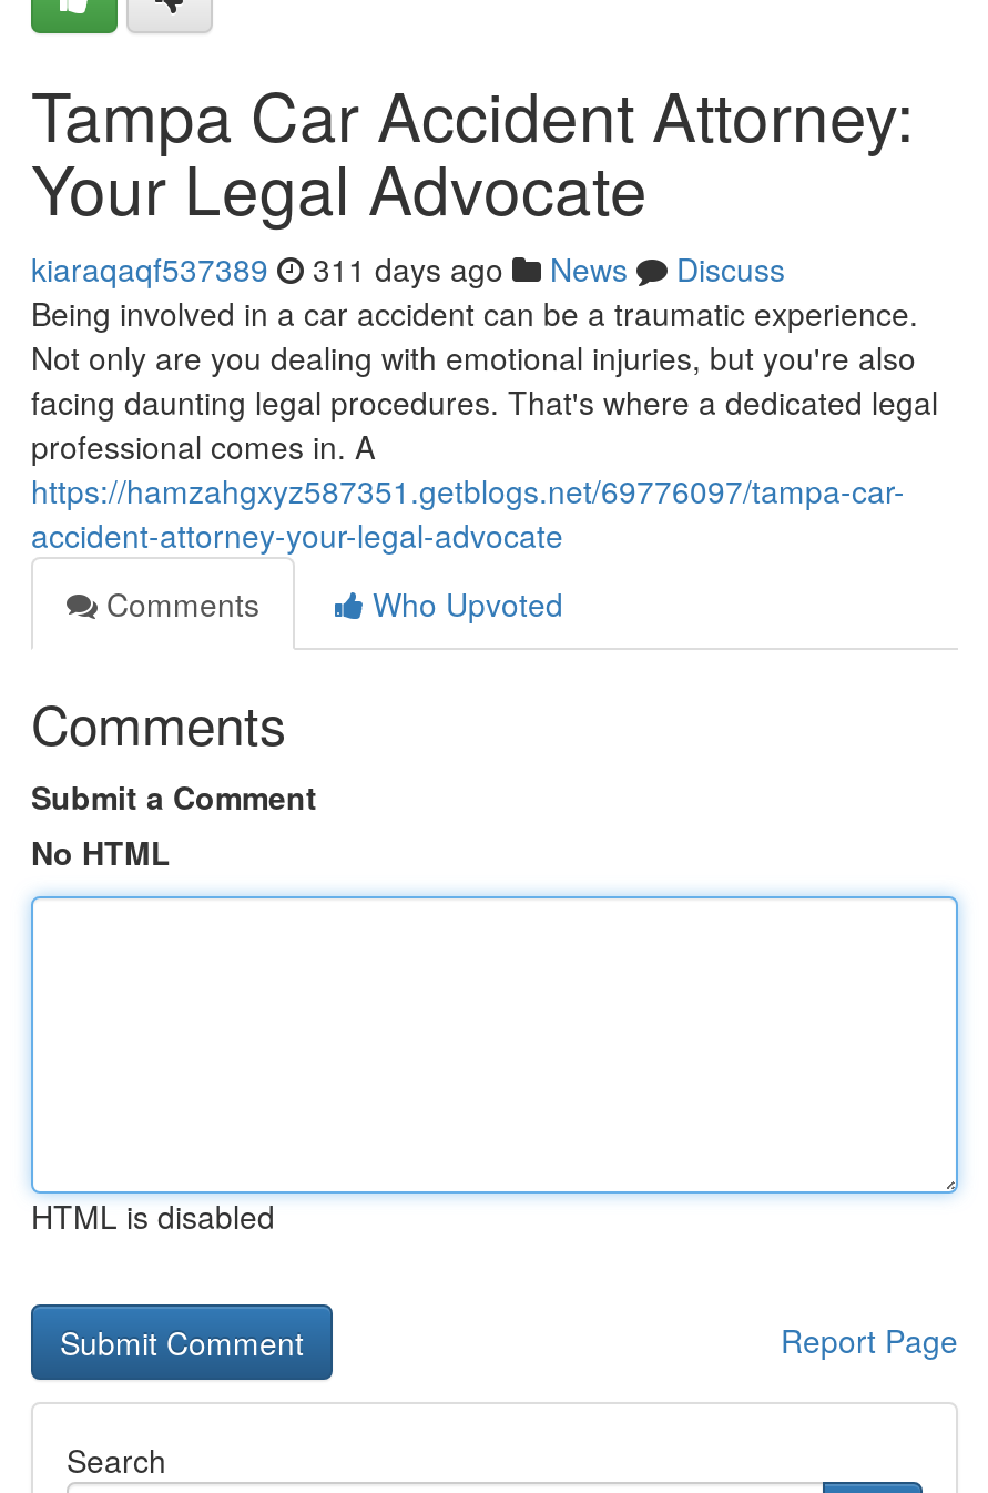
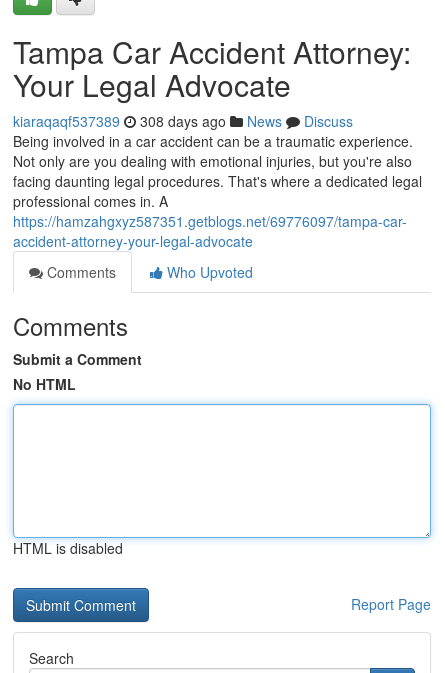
- kiaraqaqf537389 311 days ago News Discuss
+ kiaraqaqf537389 308 days ago News Discuss
